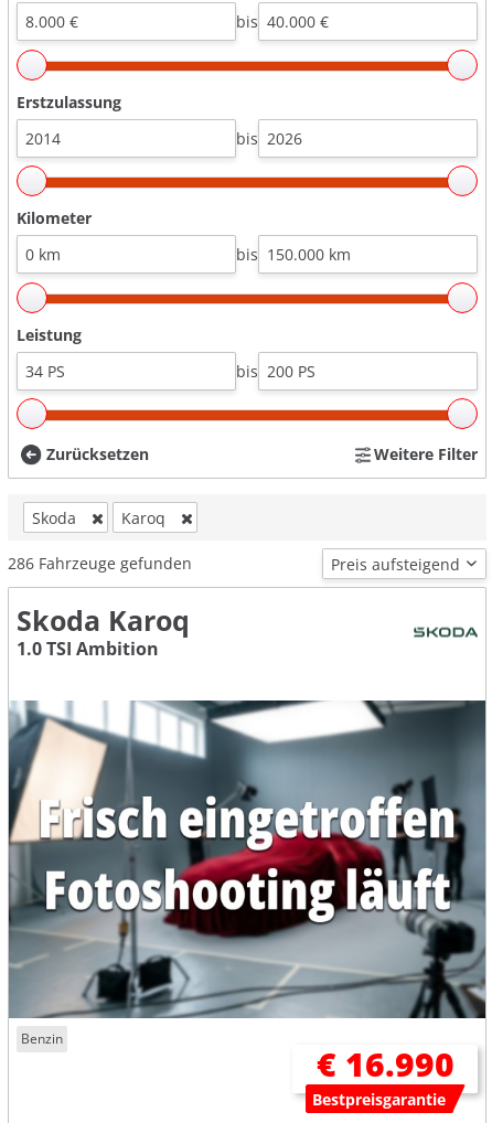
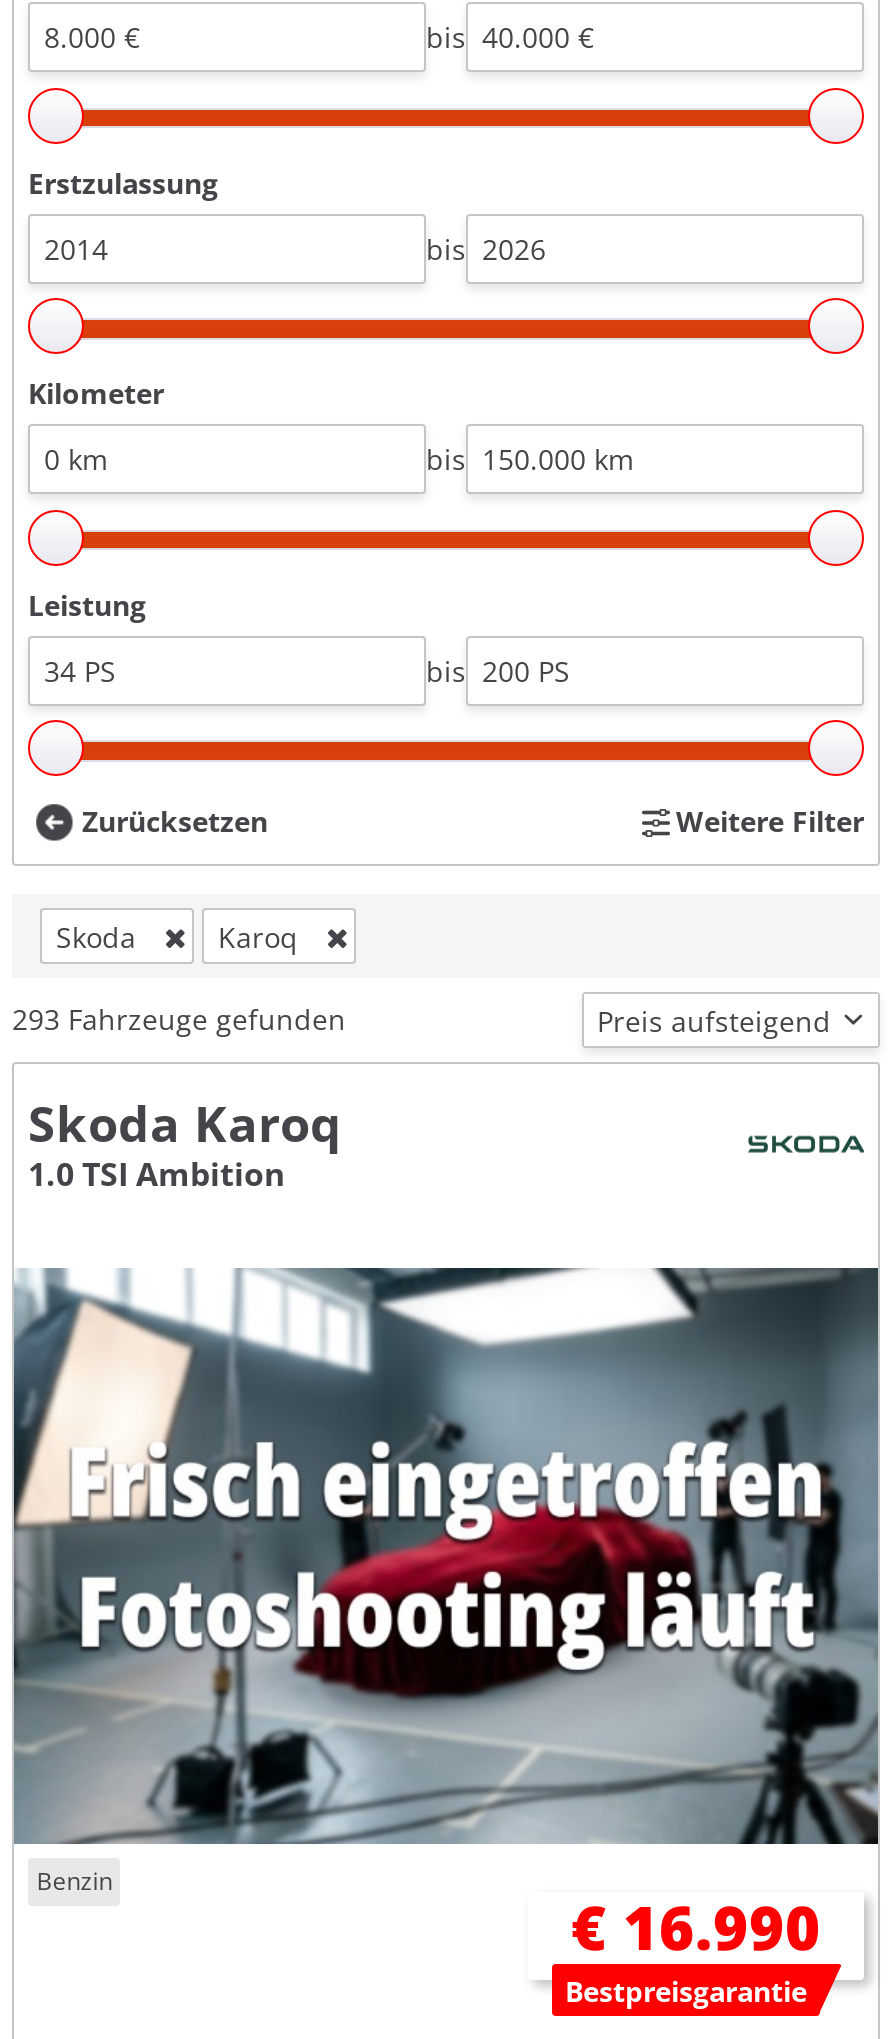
- 286 Fahrzeuge gefunden
+ 293 Fahrzeuge gefunden
